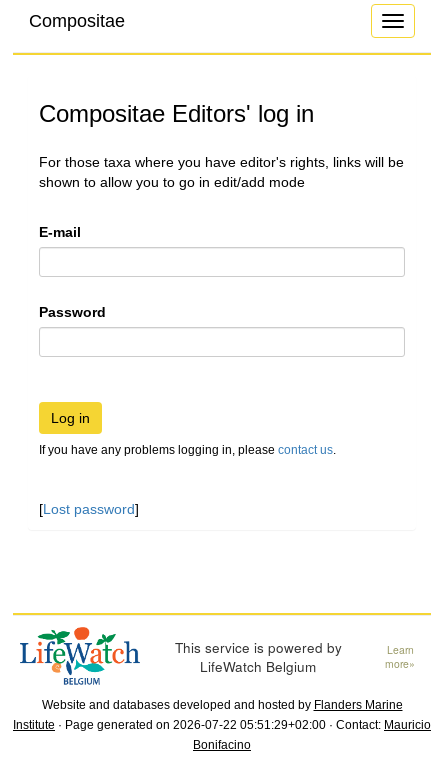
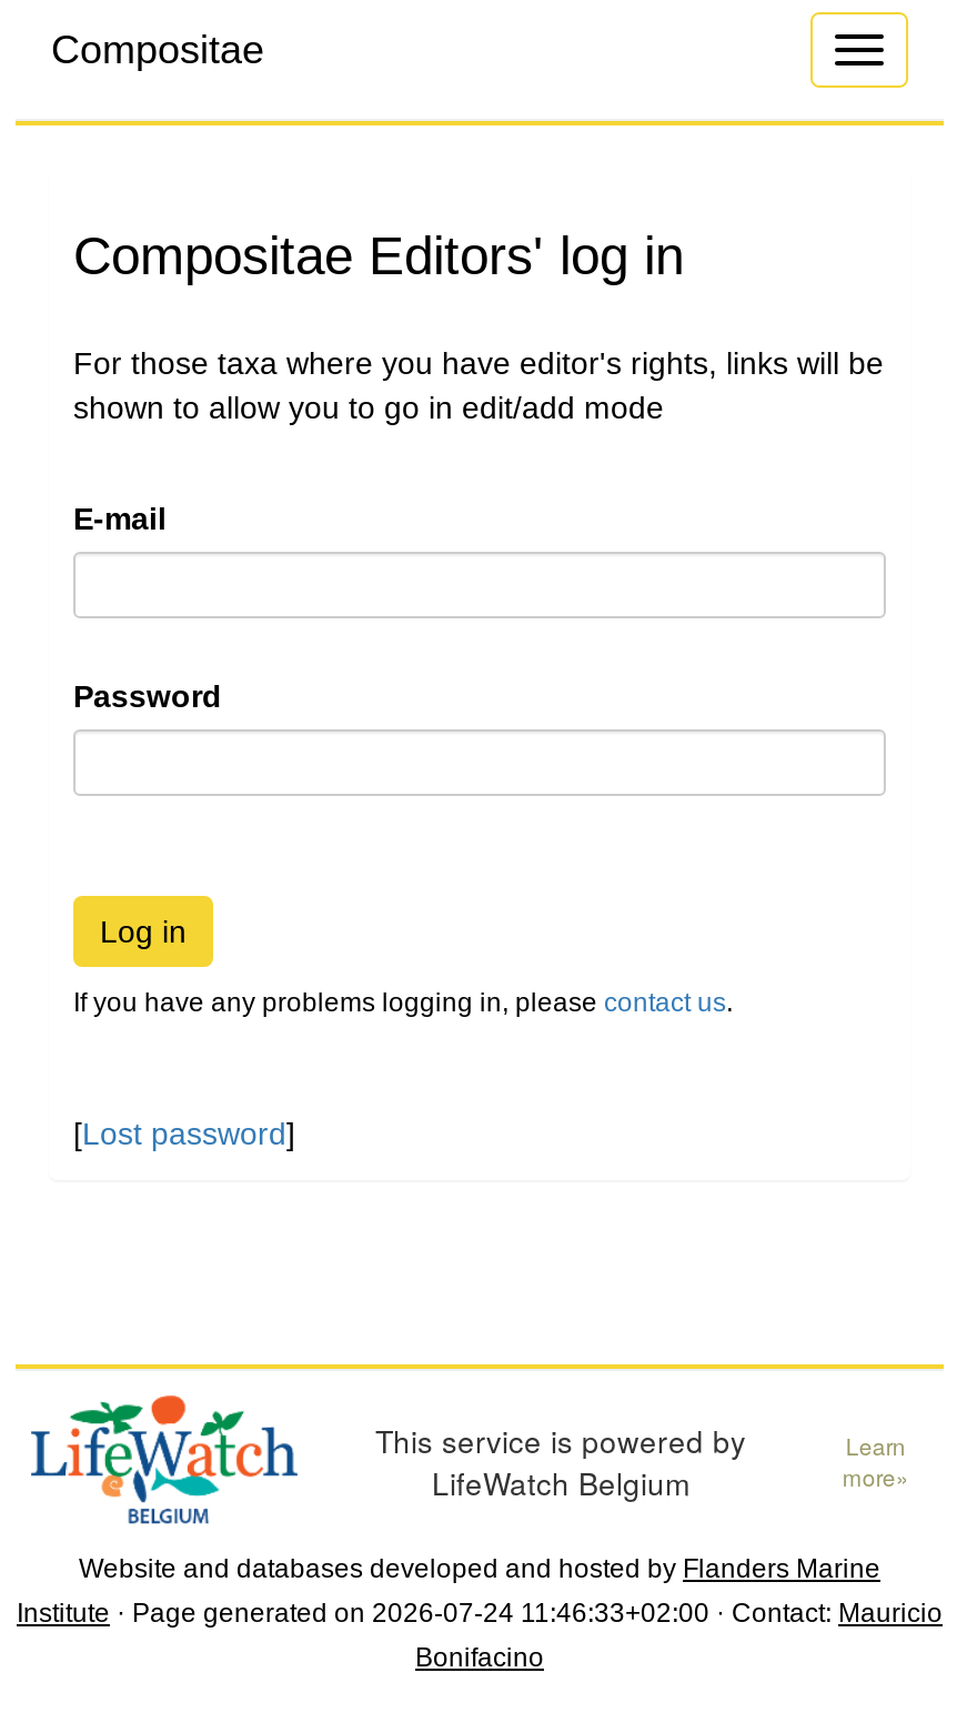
- Institute · Page generated on 2026-07-22 05:51:29+02:00 · Contact: Mauricio
+ Institute · Page generated on 2026-07-24 11:46:33+02:00 · Contact: Mauricio
